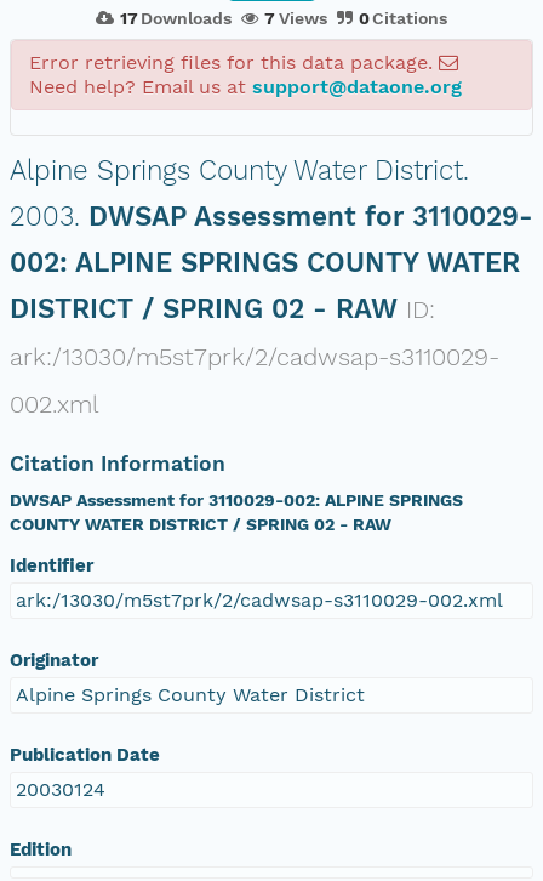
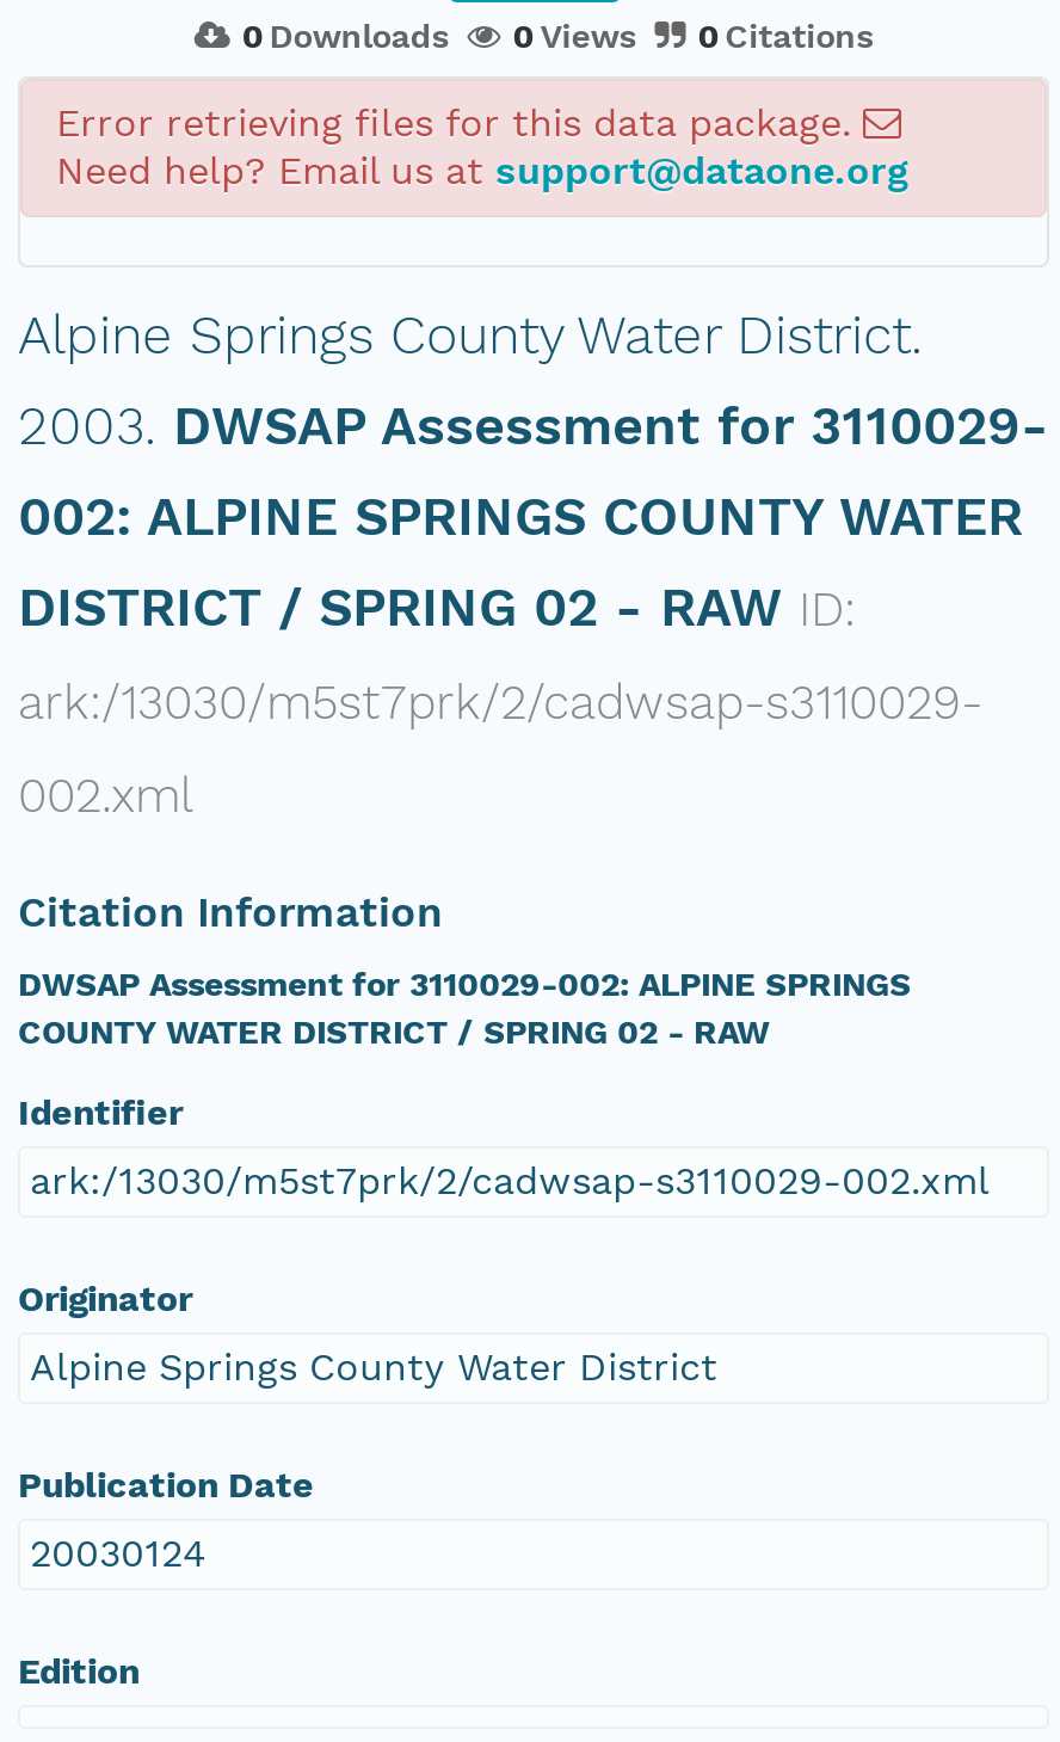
- 17 Downloads
+ 0 Downloads

- 7 Views
+ 0 Views
